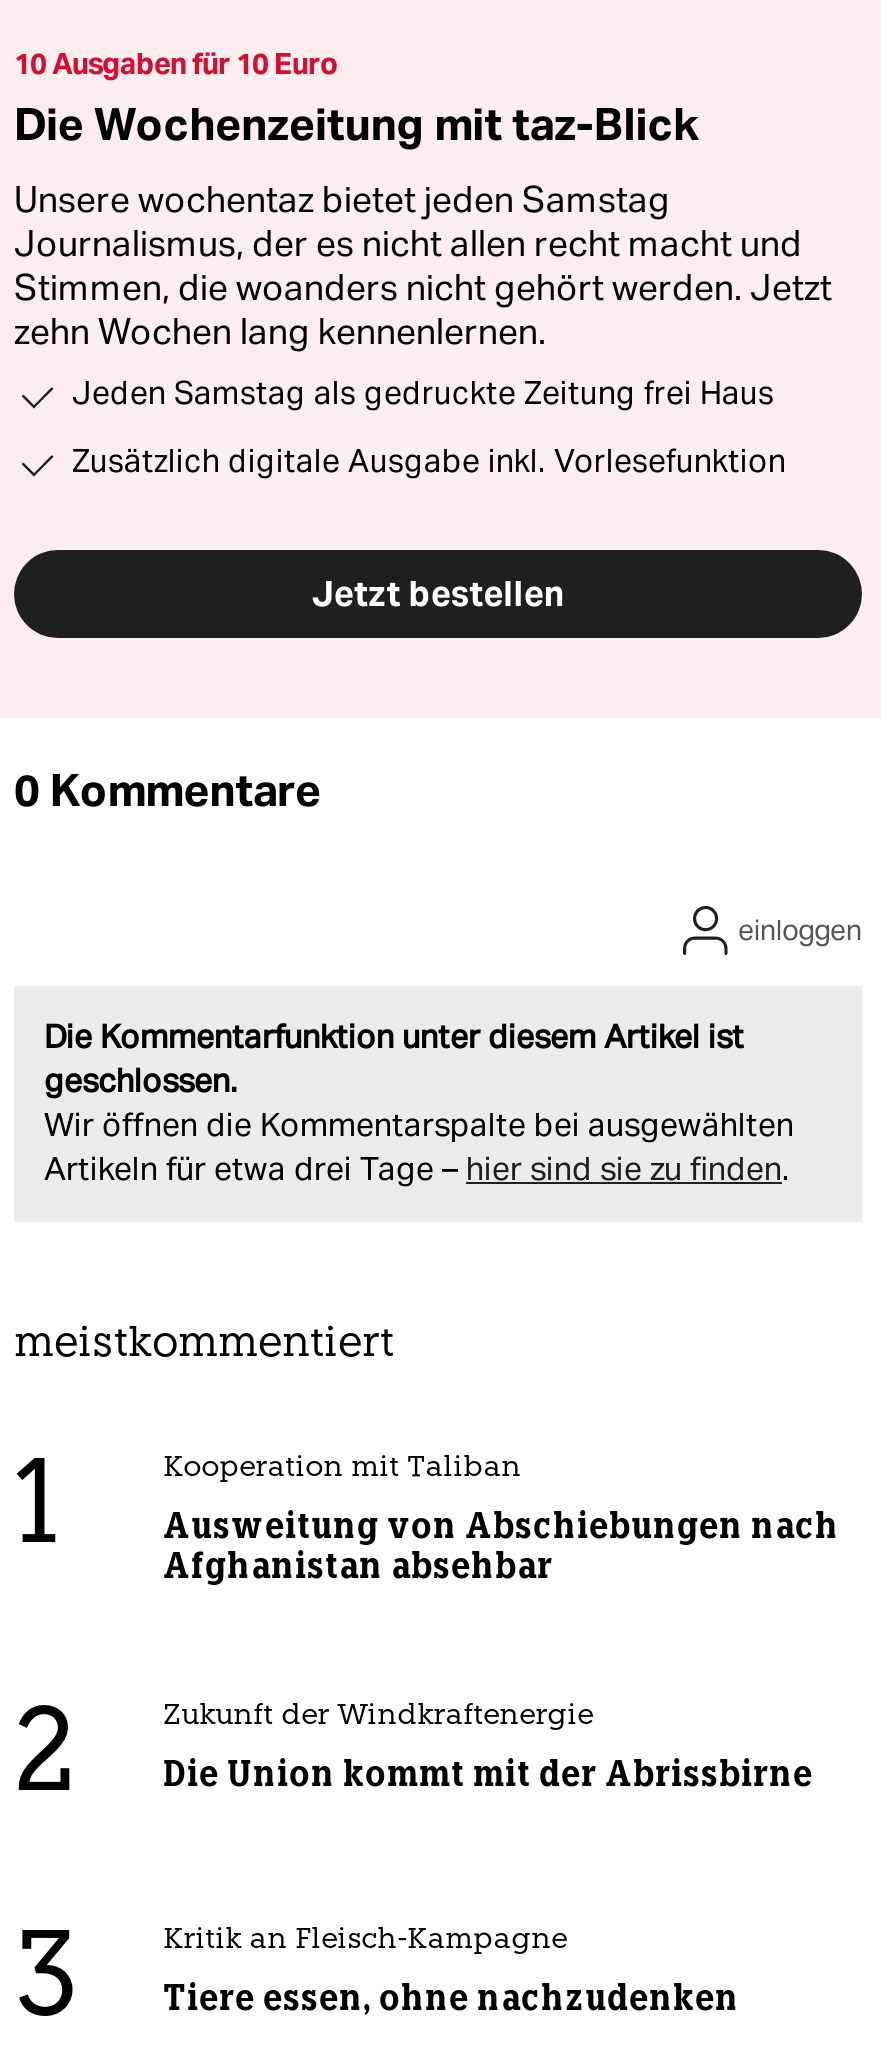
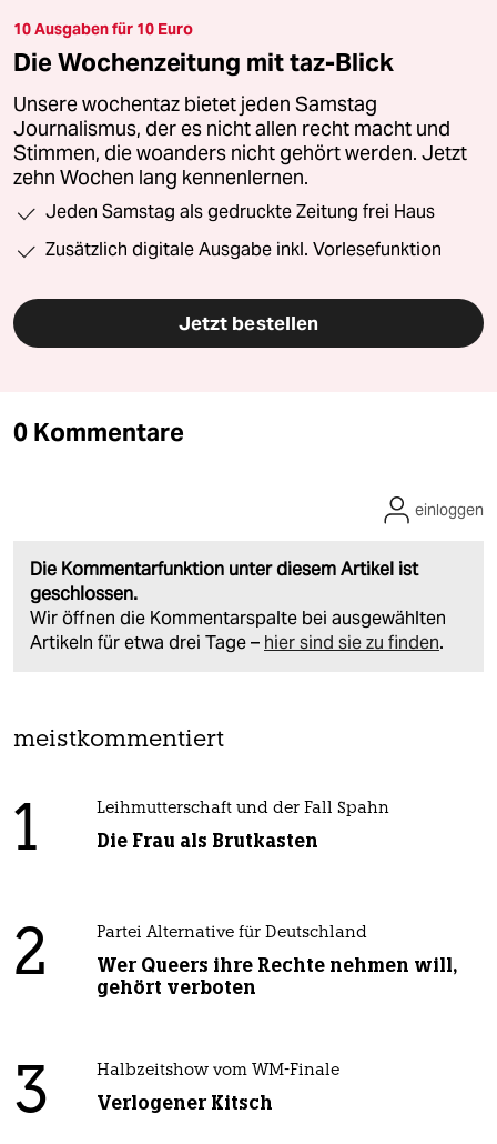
- Kooperation mit Taliban
+ Leihmutterschaft und der Fall Spahn

- Ausweitung von Abschiebungen nach
- Afghanistan absehbar
+ Die Frau als Brutkasten

- Zukunft der Windkraftenergie
+ Partei Alternative für Deutschland

- Die Union kommt mit der Abrissbirne
+ Wer Queers ihre Rechte nehmen will,
+ gehört verboten

- Kritik an Fleisch-Kampagne
+ Halbzeitshow vom WM-Finale

- Tiere essen, ohne nachzudenken
+ Verlogener Kitsch
